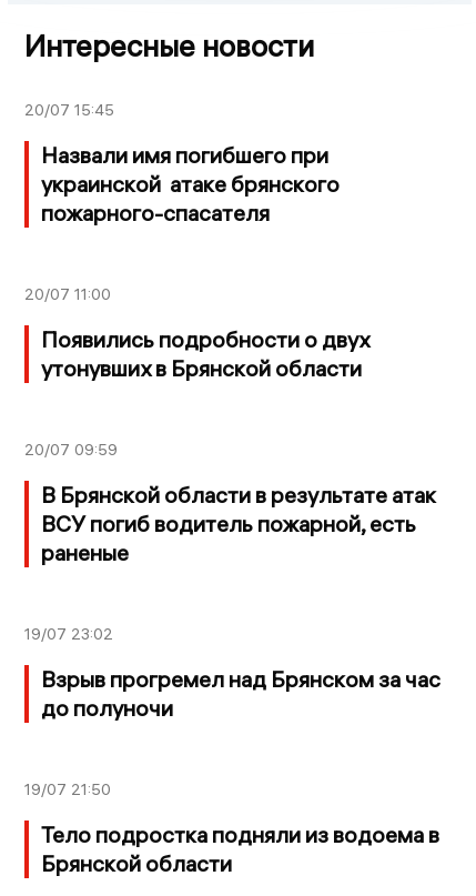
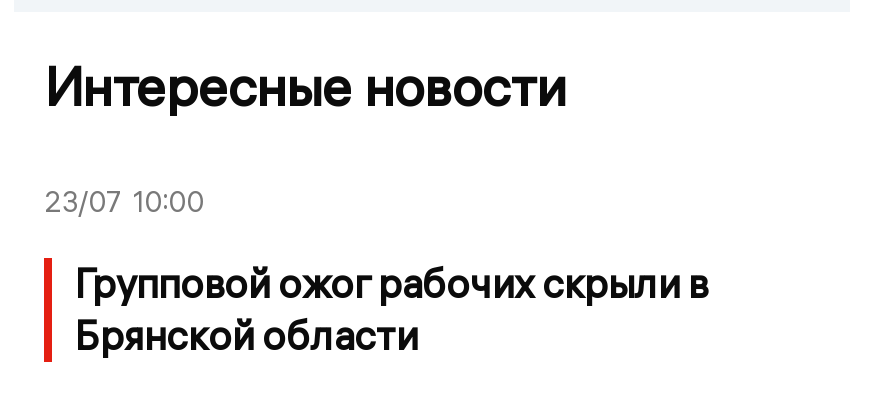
- 20/07 15:45
- Назвали имя погибшего при
- украинской атаке брянского
- пожарного-спасателя
- 20/07 11:00
- Появились подробности о двух
- утонувших в Брянской области
- 20/07 09:59
- В Брянской области в результате атак
- ВСУ погиб водитель пожарной, есть
- раненые
- 19/07 23:02
- Взрыв прогремел над Брянском за час
- до полуночи
- 19/07 21:50
- Тело подростка подняли из водоема в
+ 23/07 10:00
+ Групповой ожог рабочих скрыли в
